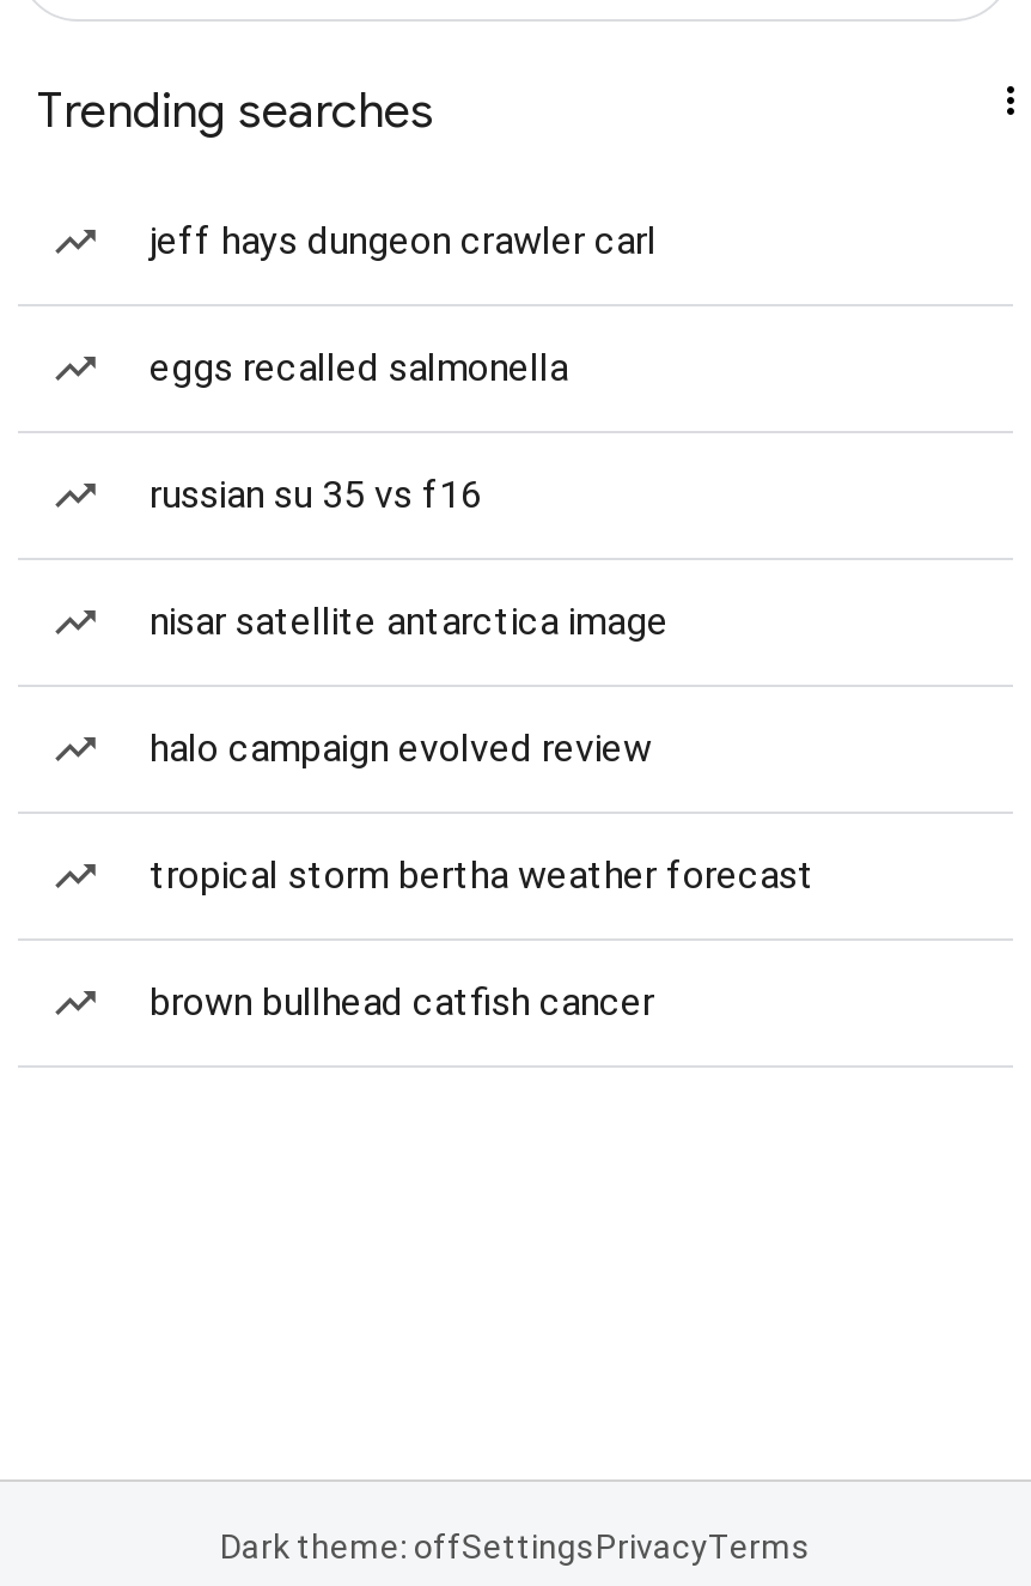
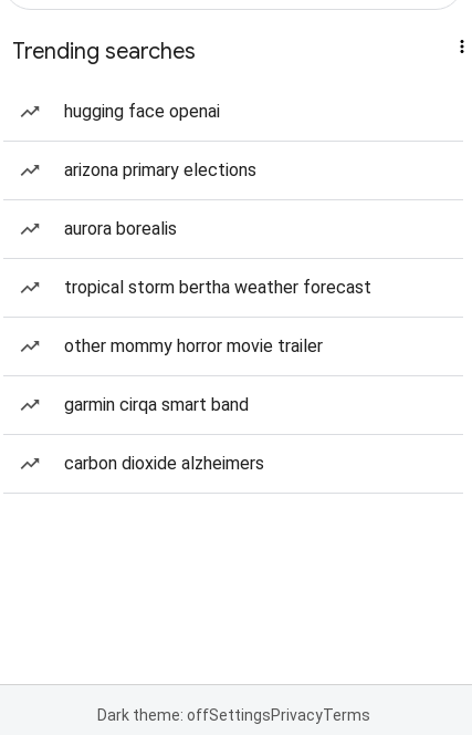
- jeff hays dungeon crawler carl
- eggs recalled salmonella
- russian su 35 vs f16
- nisar satellite antarctica image
- halo campaign evolved review
+ hugging face openai
+ arizona primary elections
+ aurora borealis

moved up: tropical storm bertha weather forecast

- brown bullhead catfish cancer
+ other mommy horror movie trailer
+ garmin cirqa smart band
+ carbon dioxide alzheimers
